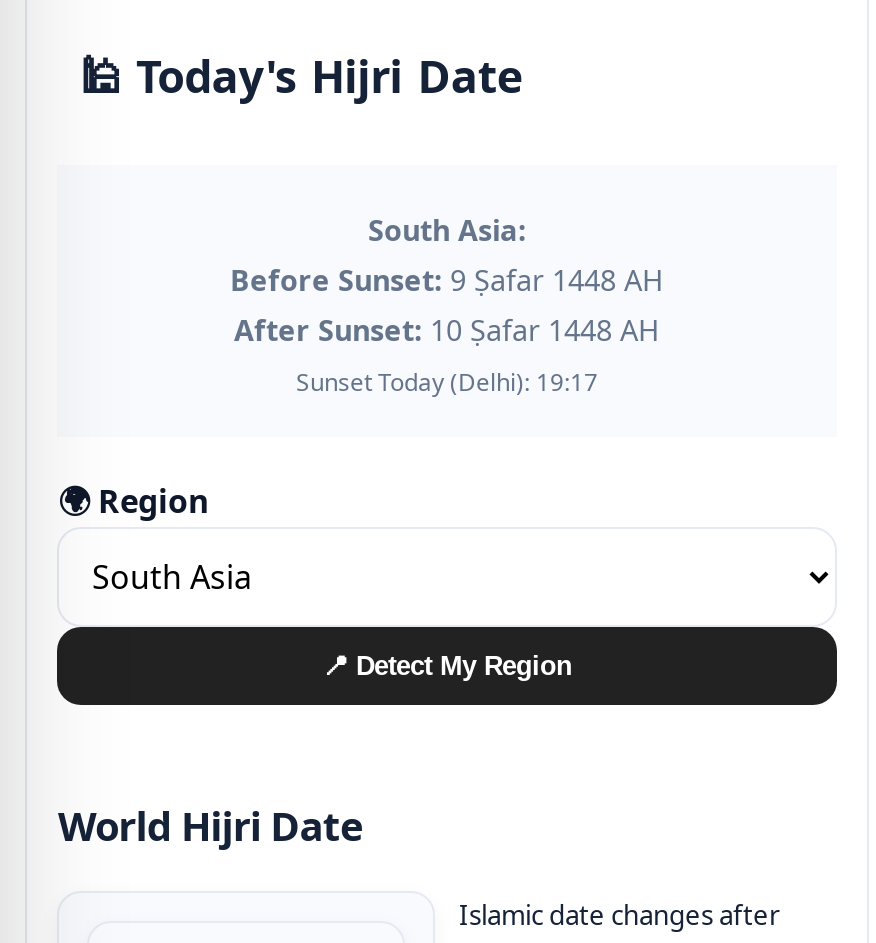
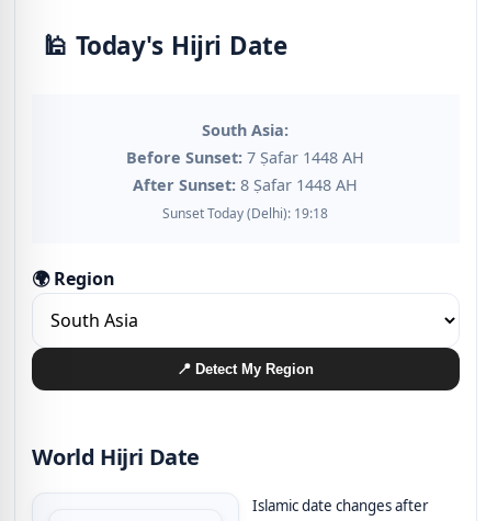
- Before Sunset: 9 Ṣafar 1448 AH
+ Before Sunset: 7 Ṣafar 1448 AH

- After Sunset: 10 Ṣafar 1448 AH
+ After Sunset: 8 Ṣafar 1448 AH

- Sunset Today (Delhi): 19:17
+ Sunset Today (Delhi): 19:18
